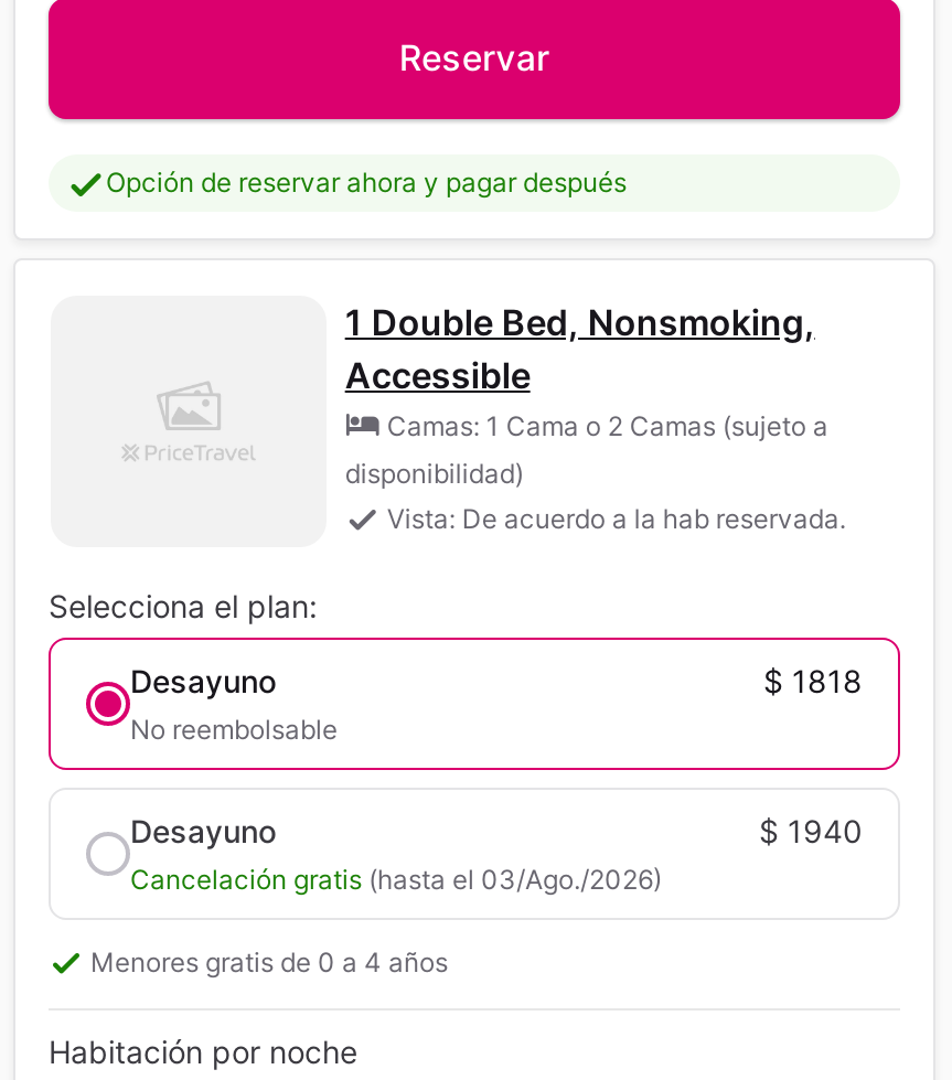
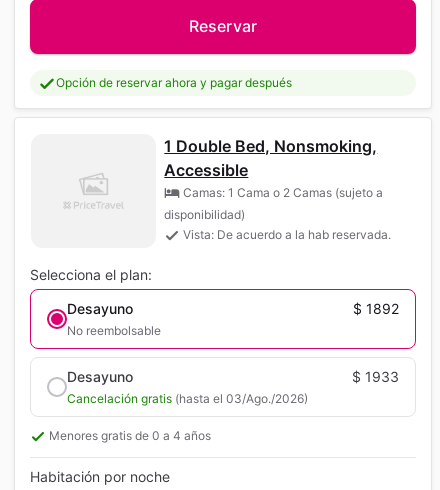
- $ 1818
+ $ 1892

- $ 1940
+ $ 1933
